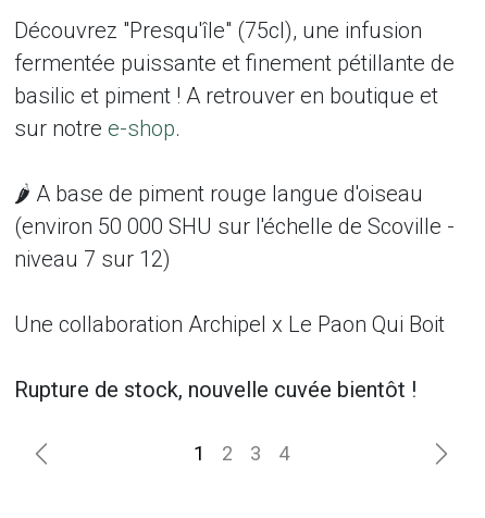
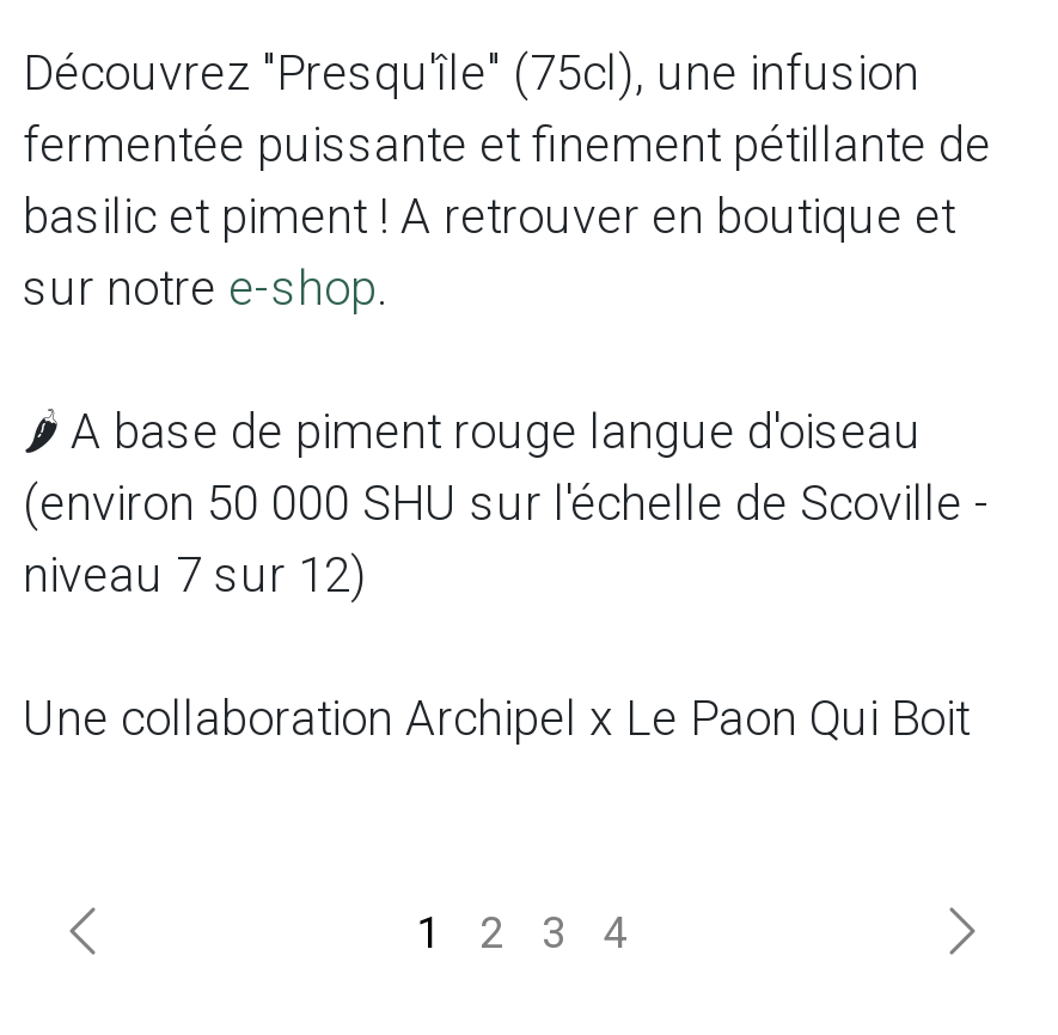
- Rupture de stock, nouvelle cuvée bientôt !
